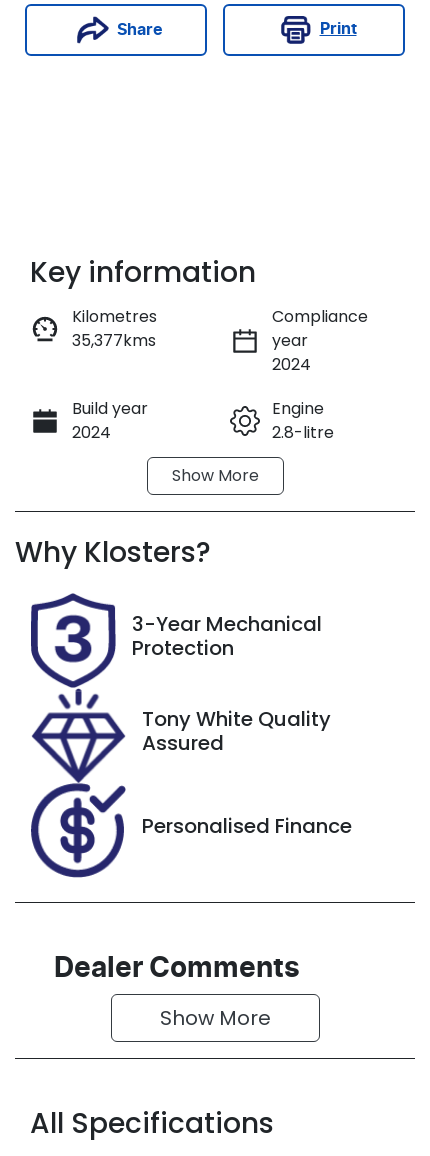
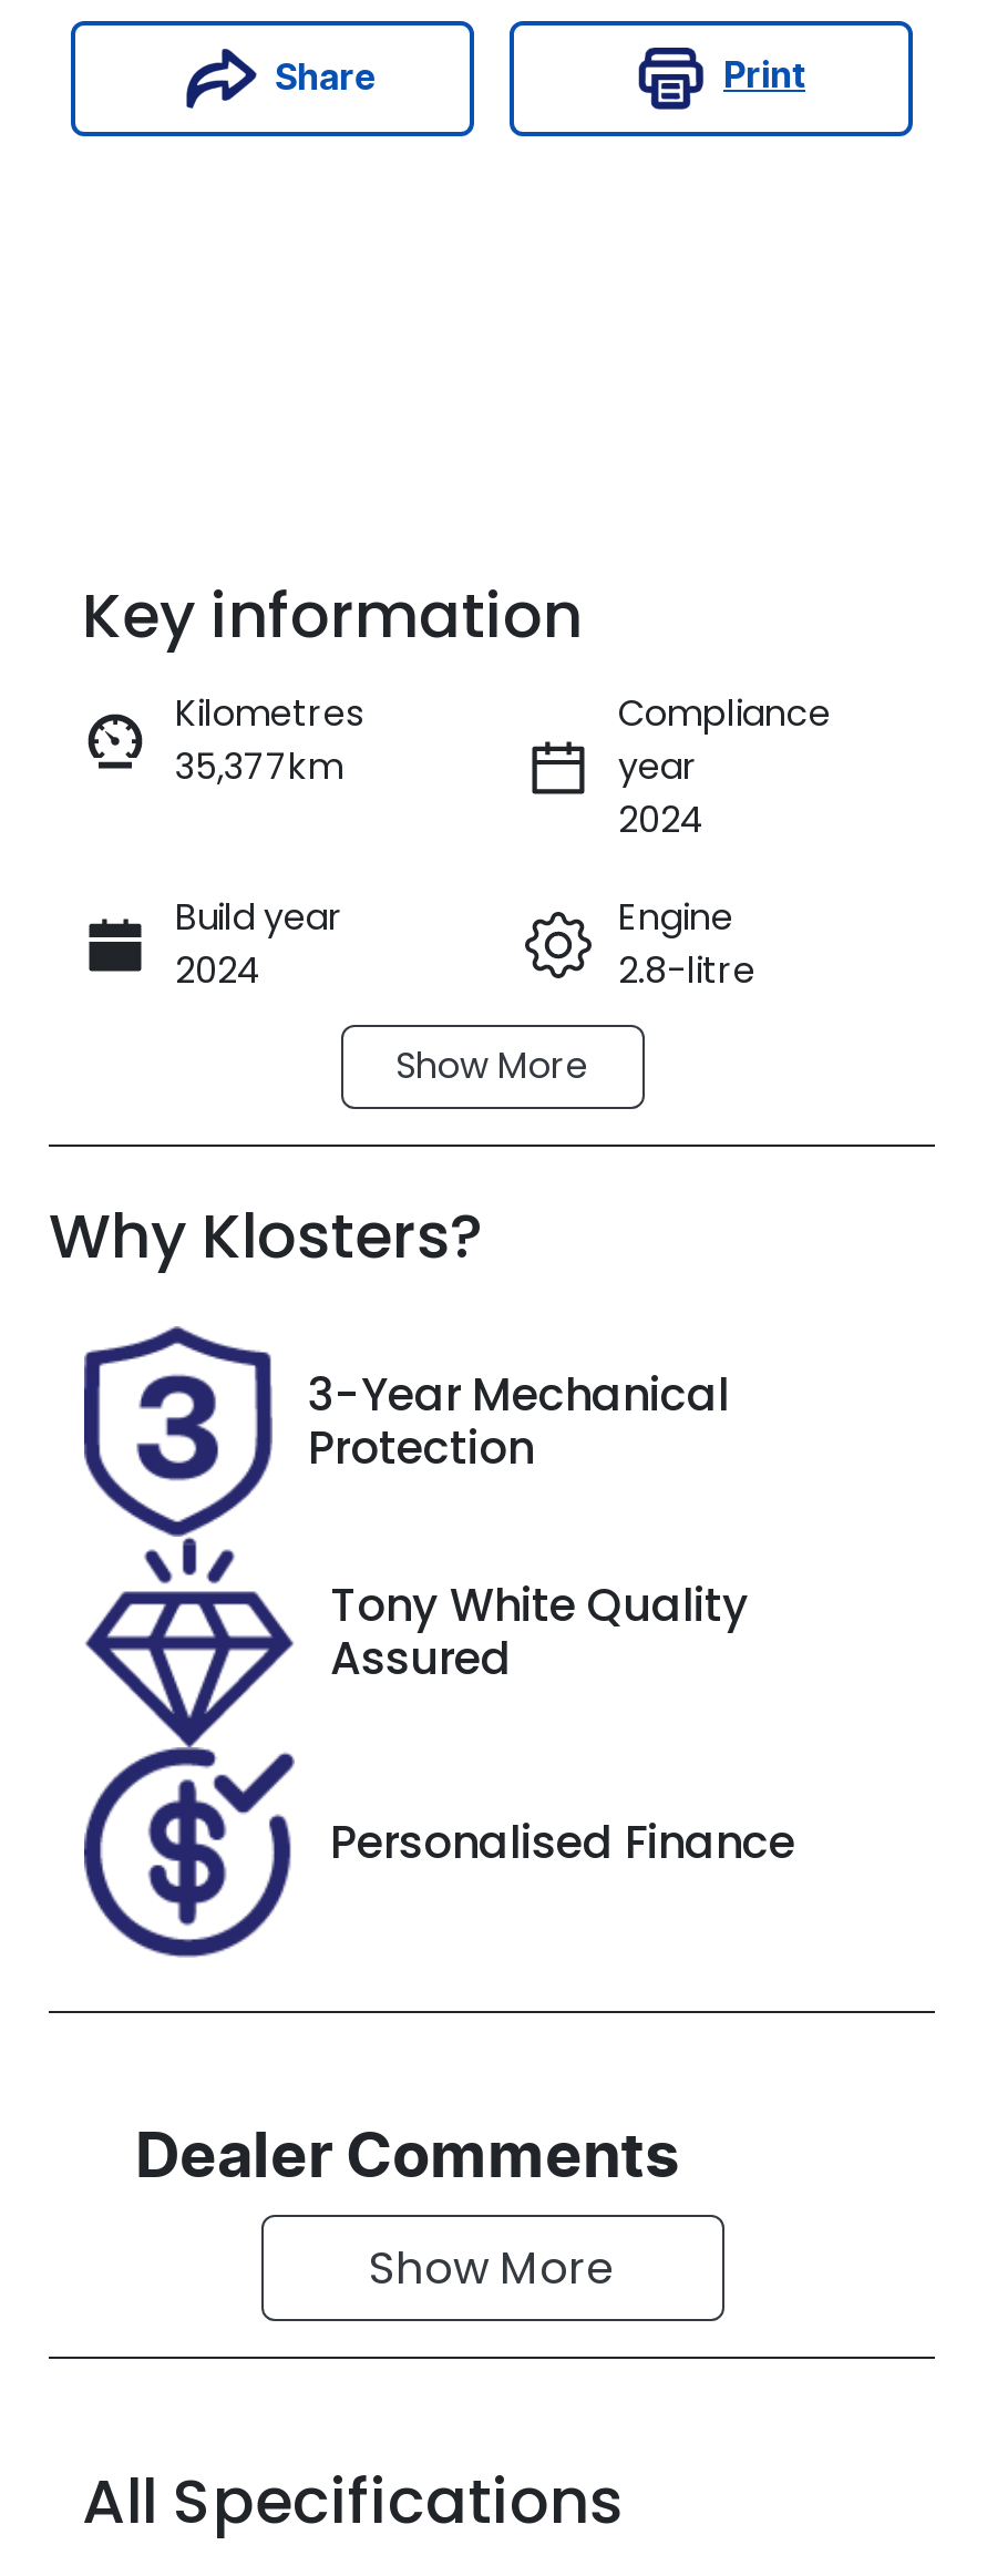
- 35,377kms
+ 35,377km
